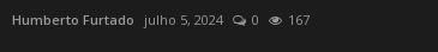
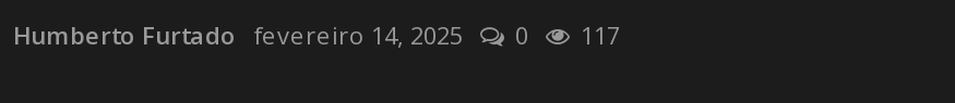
- Humberto Furtado julho 5, 2024
+ Humberto Furtado fevereiro 14, 2025

- 167
+ 117
